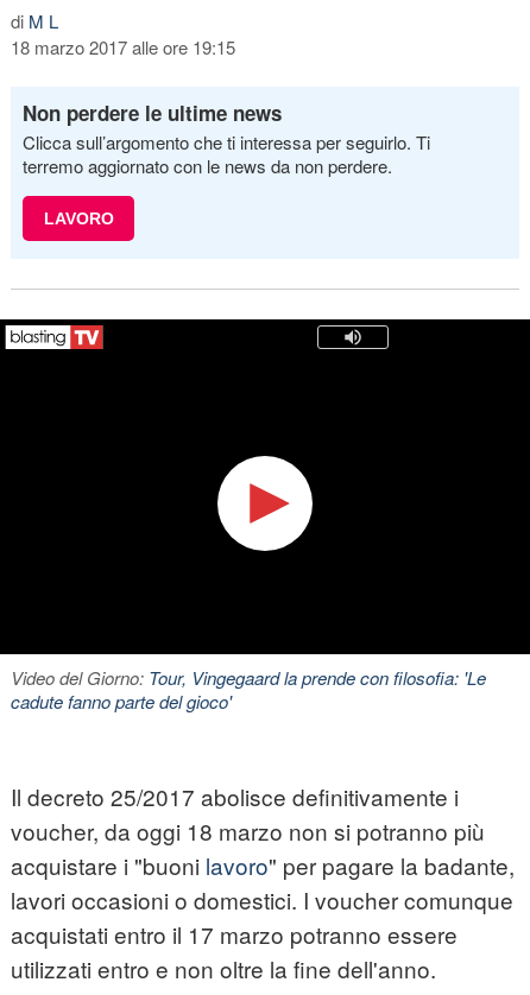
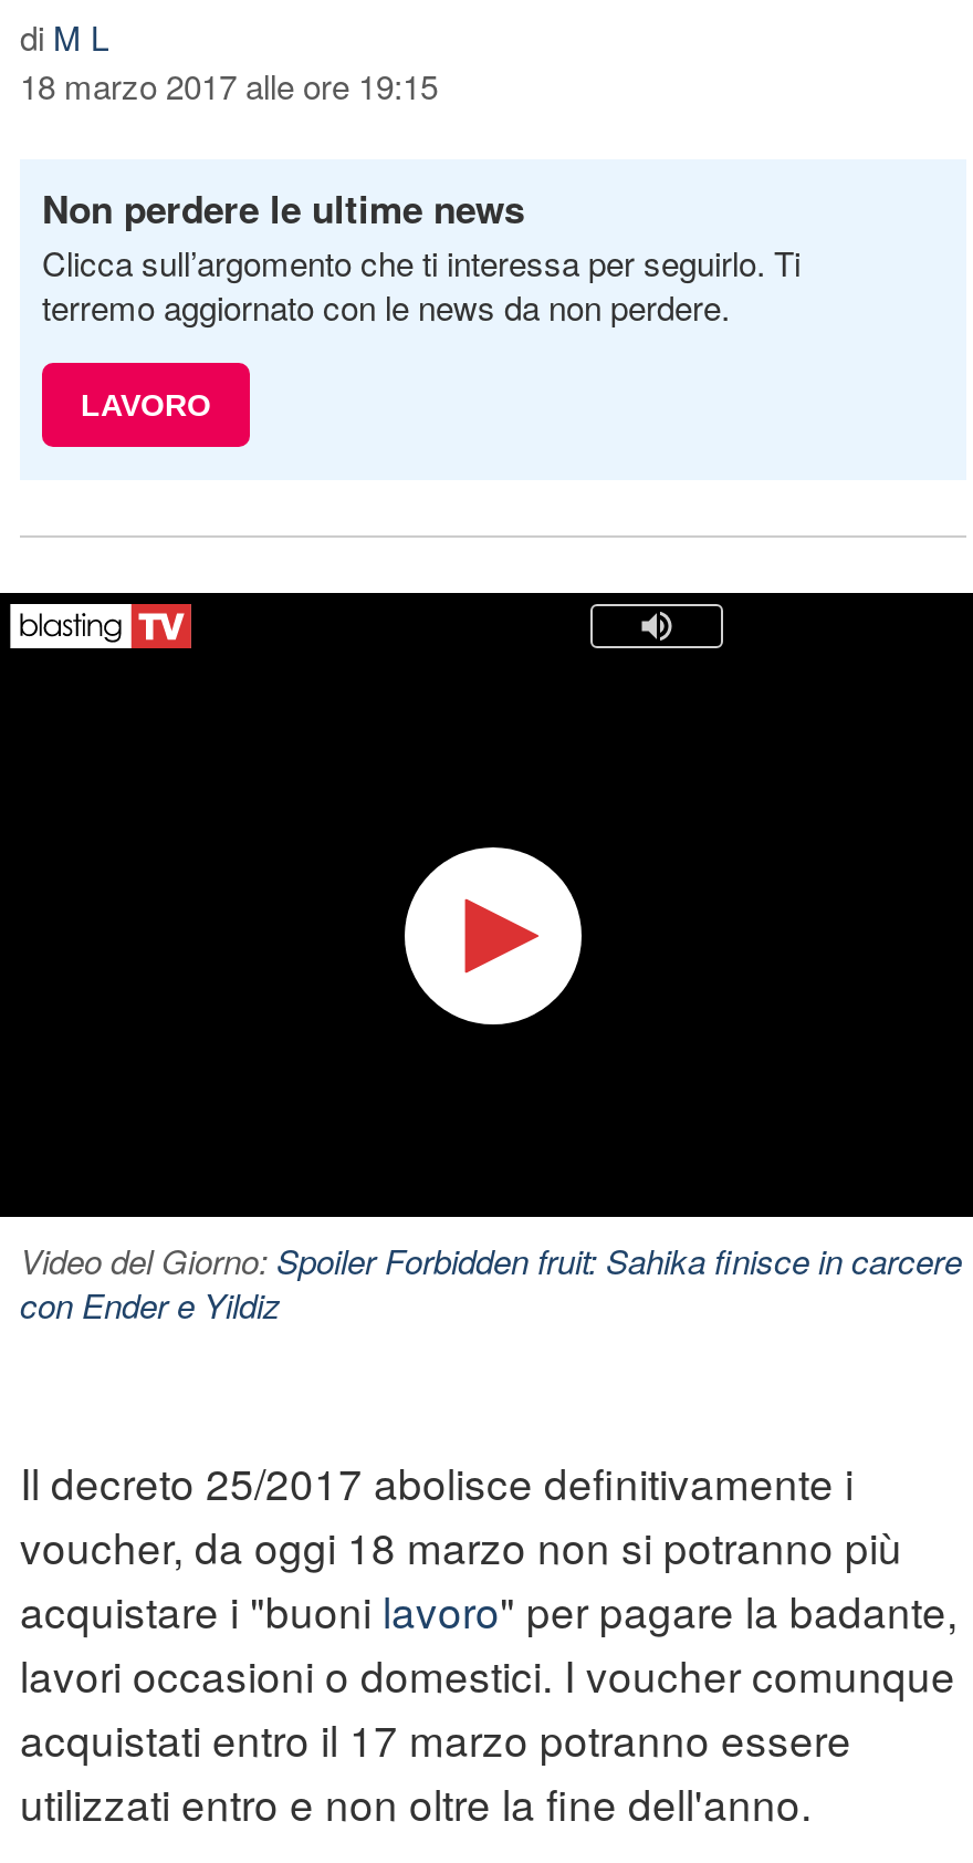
- Video del Giorno: Tour, Vingegaard la prende con filosofia: 'Le
- cadute fanno parte del gioco'
+ Video del Giorno: Spoiler Forbidden fruit: Sahika finisce in carcere
+ con Ender e Yildiz
